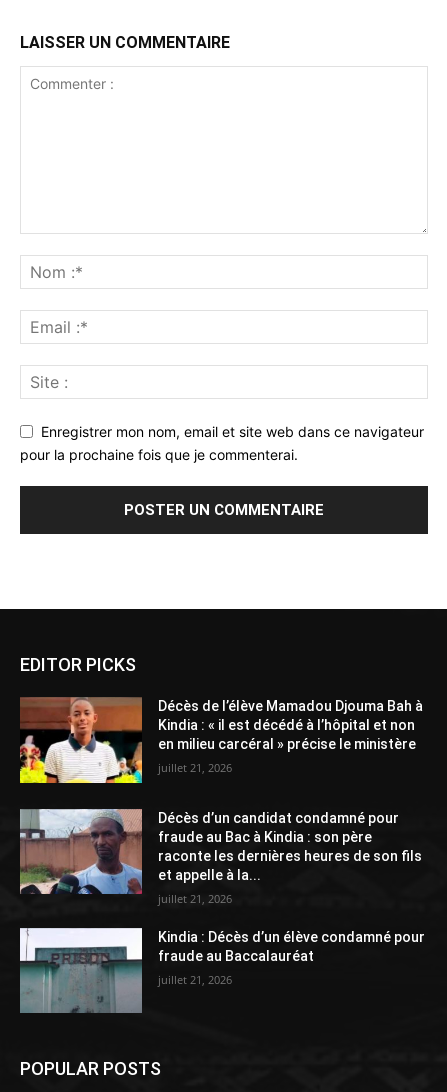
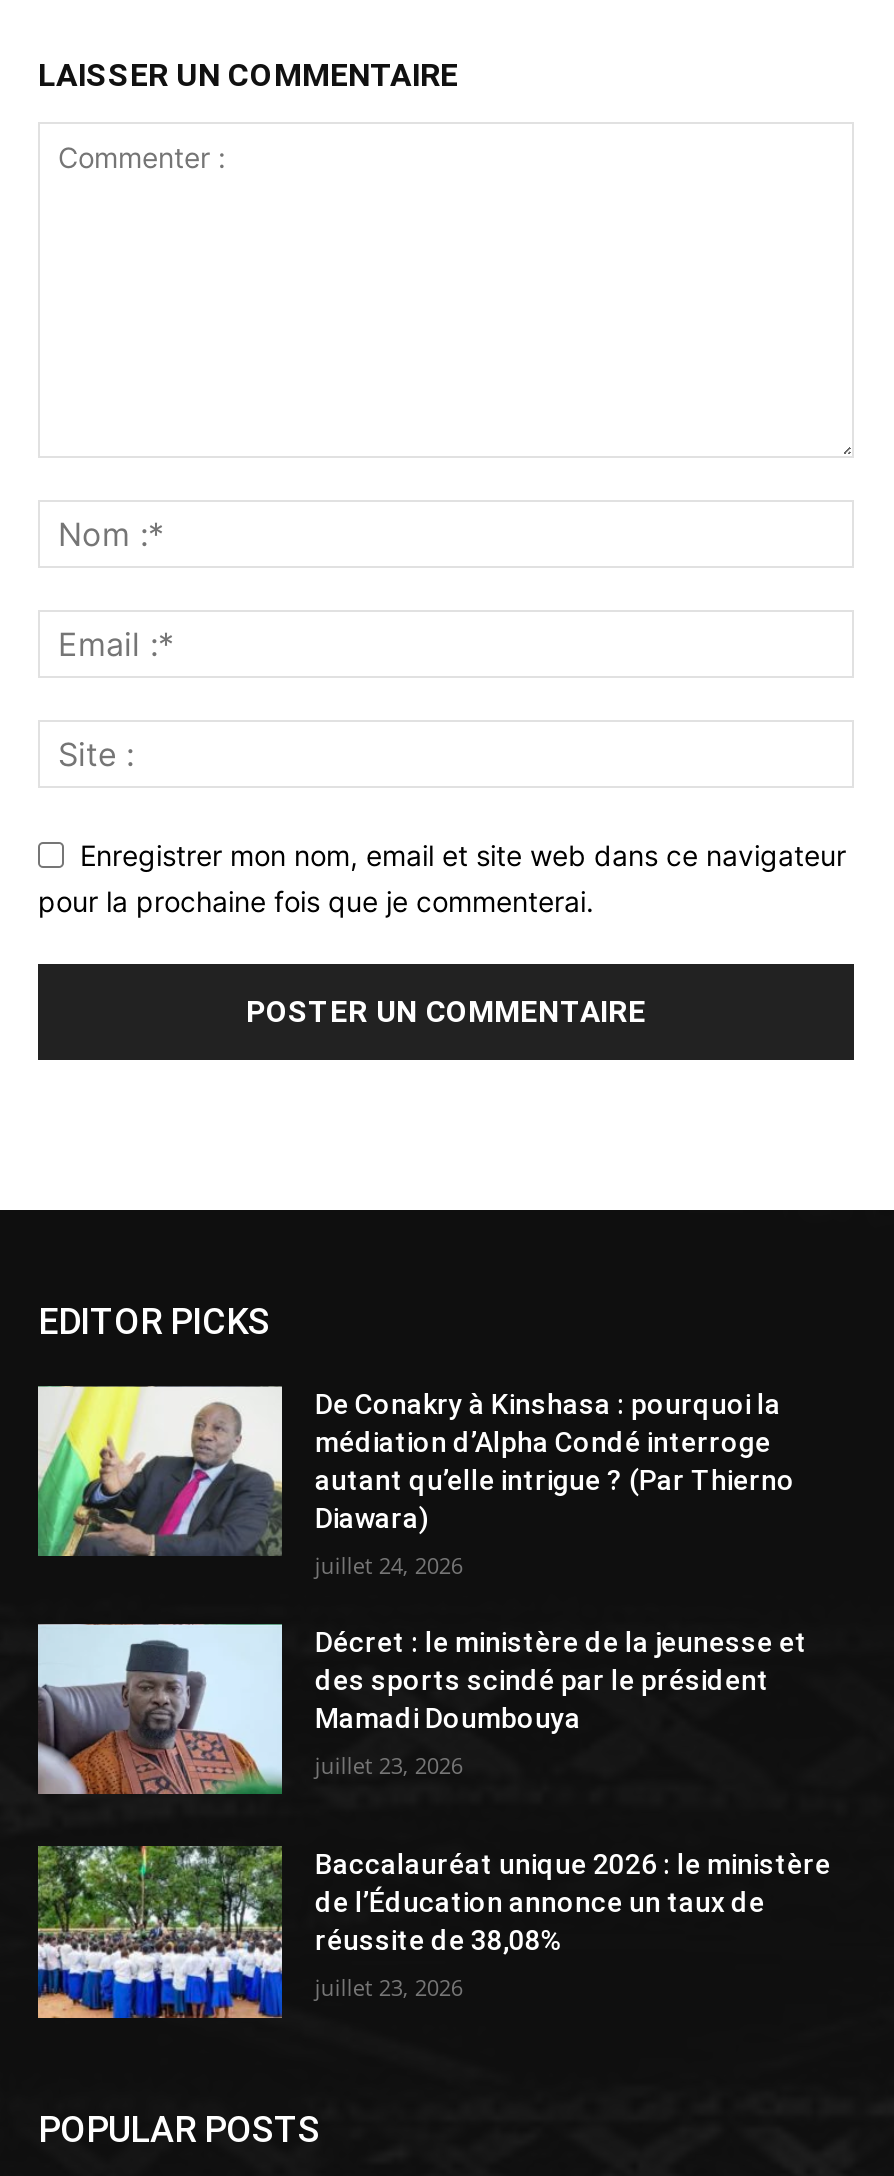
- [image]
- Décès de l’élève Mamadou Djouma Bah à
- Kindia : « il est décédé à l’hôpital et non
- en milieu carcéral » précise le ministère
+ [image]
+ De Conakry à Kinshasa : pourquoi la
+ médiation d’Alpha Condé interroge
+ autant qu’elle intrigue ? (Par Thierno
+ Diawara)

- juillet 21, 2026
+ juillet 24, 2026

- [image]
- Décès d’un candidat condamné pour
- fraude au Bac à Kindia : son père
- raconte les dernières heures de son fils
- et appelle à la...
+ [image]
+ Décret : le ministère de la jeunesse et
+ des sports scindé par le président
+ Mamadi Doumbouya

- juillet 21, 2026
+ juillet 23, 2026

- [image]
- Kindia : Décès d’un élève condamné pour
- fraude au Baccalauréat
+ [image]
+ Baccalauréat unique 2026 : le ministère
+ de l’Éducation annonce un taux de
+ réussite de 38,08%

- juillet 21, 2026
+ juillet 23, 2026
